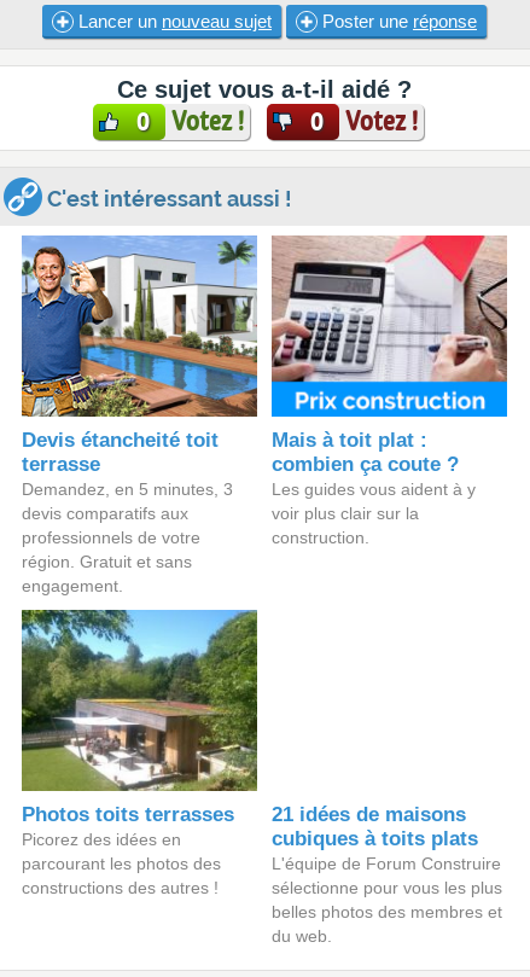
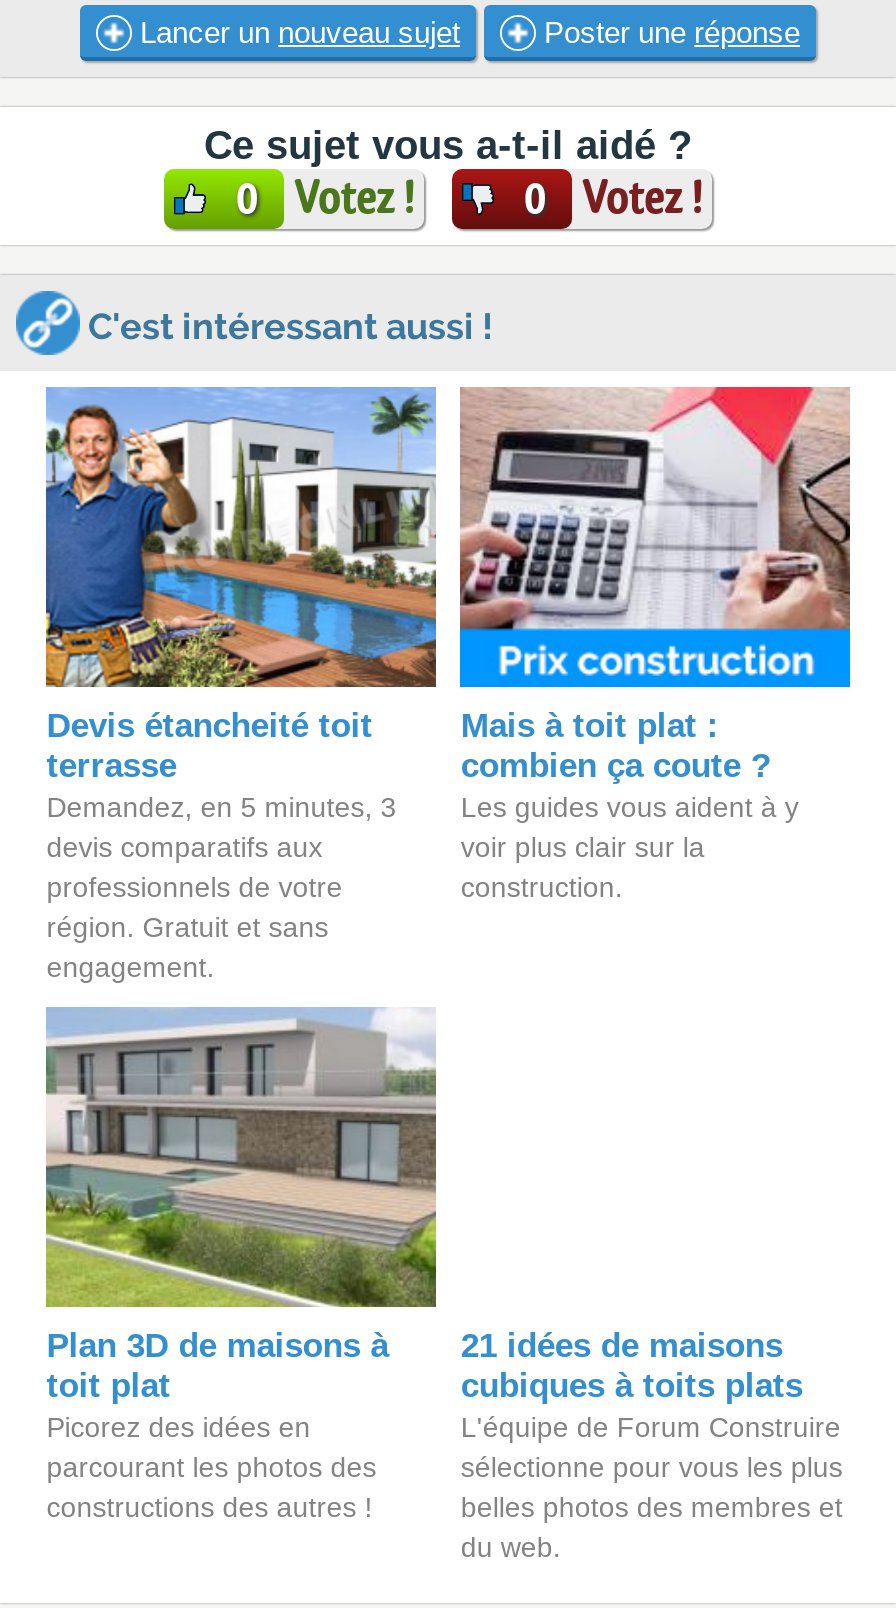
- [image]
- Photos toits terrasses
+ [image]
+ Plan 3D de maisons à
+ toit plat

moved down: Picorez des idées en | parcourant les photos des | constructions des autres !
